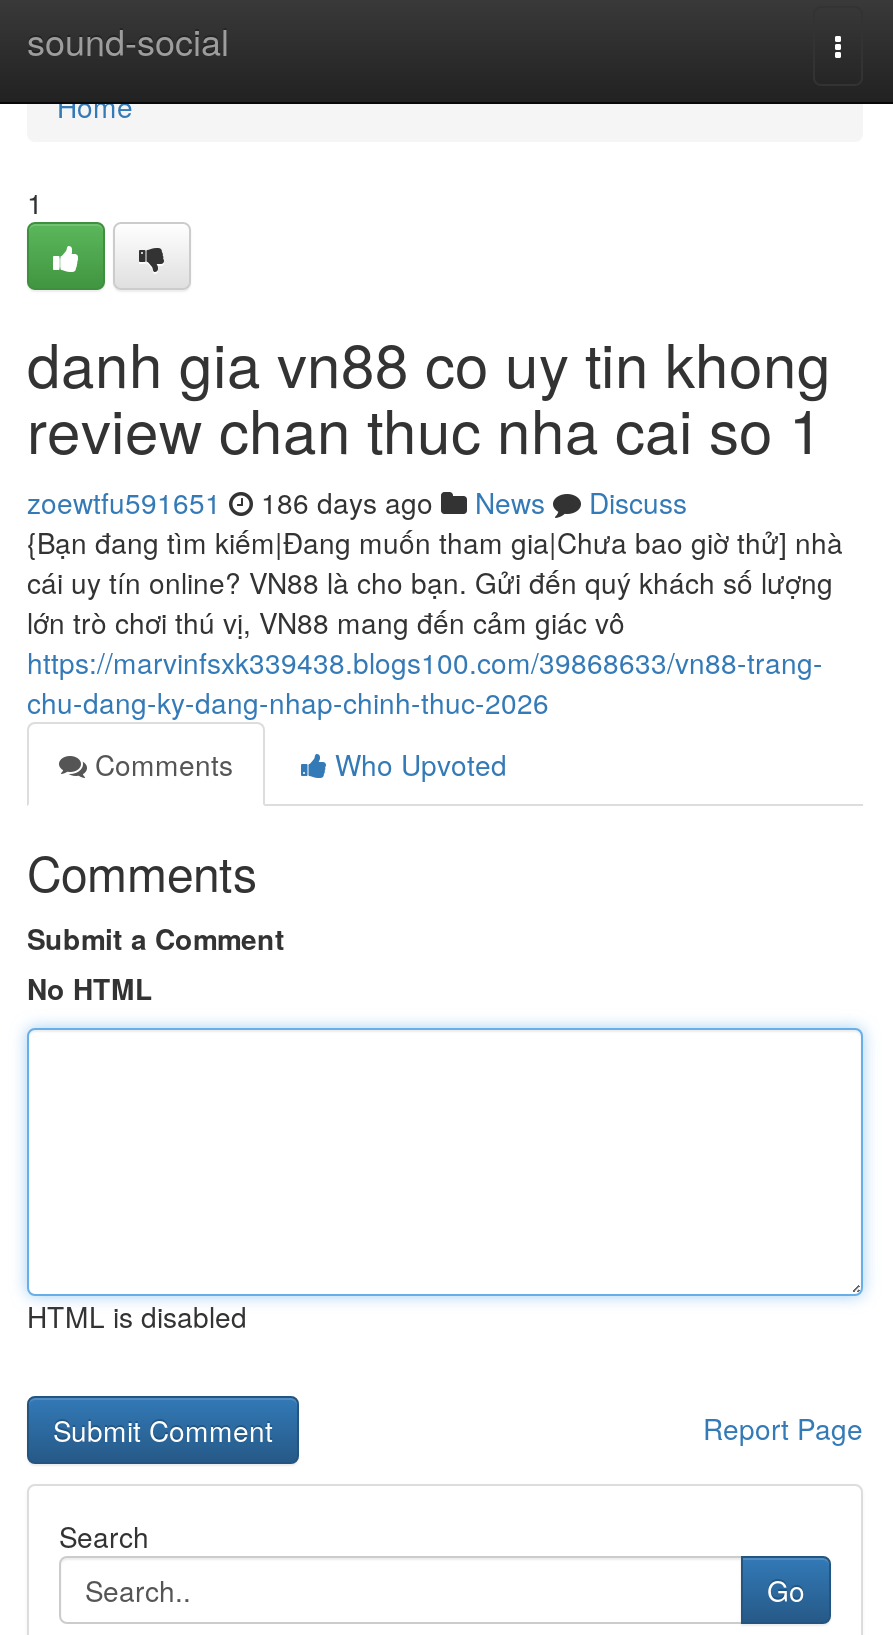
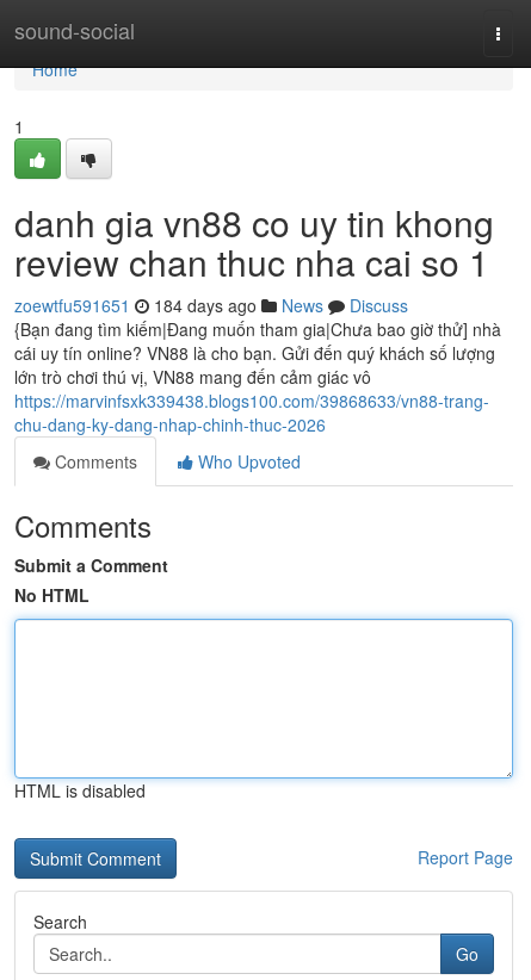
- zoewtfu591651 186 days ago News Discuss
+ zoewtfu591651 184 days ago News Discuss
